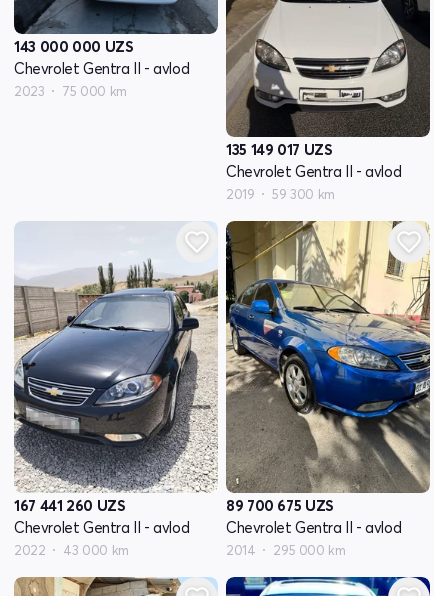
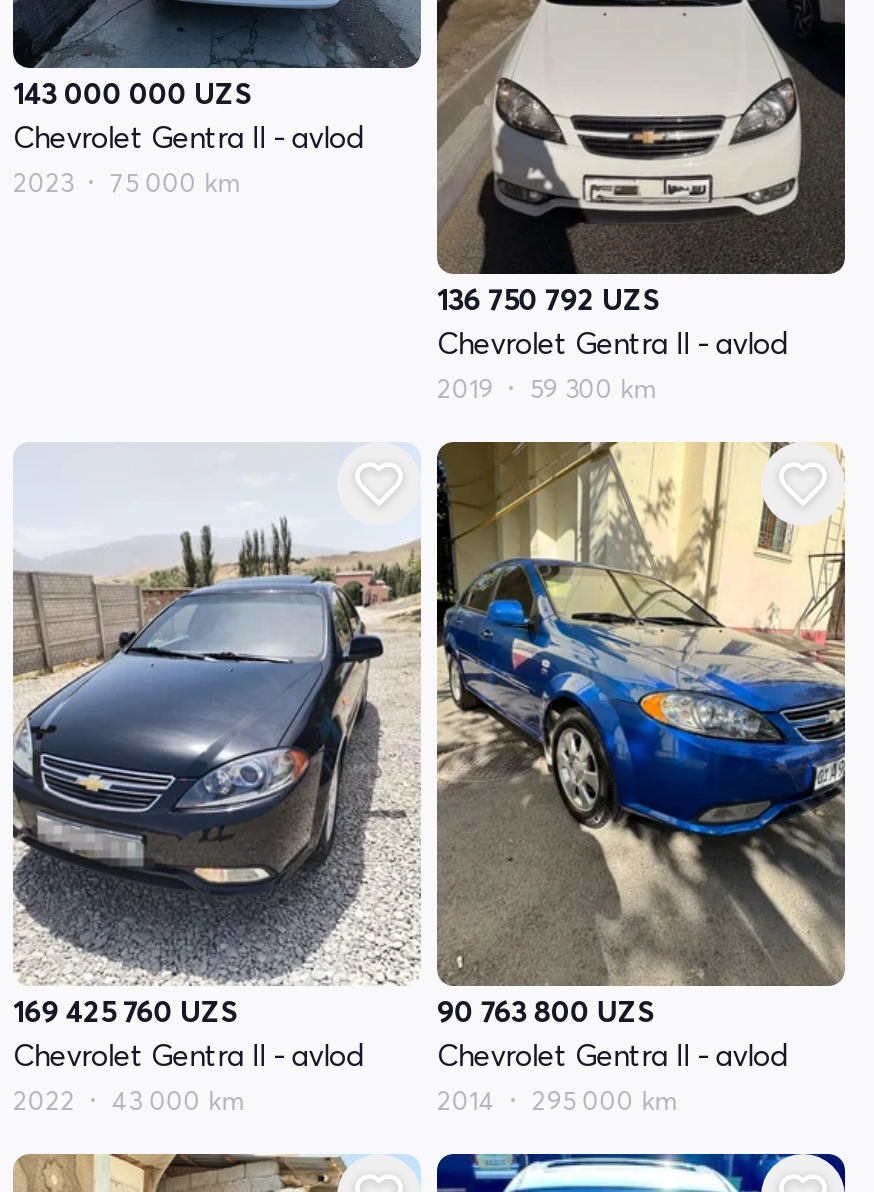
- 135 149 017 UZS
+ 136 750 792 UZS

- 167 441 260 UZS
+ 169 425 760 UZS

- 89 700 675 UZS
+ 90 763 800 UZS
